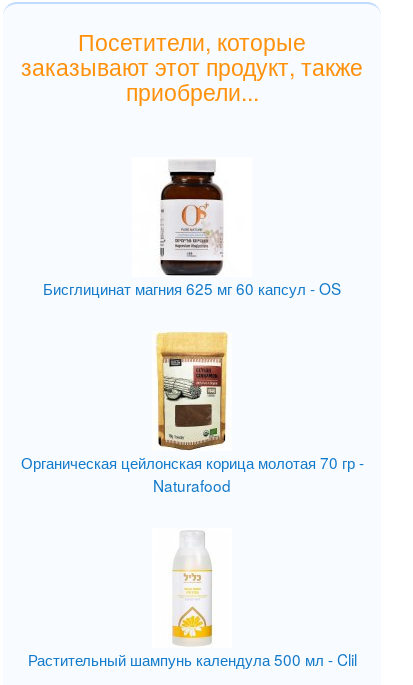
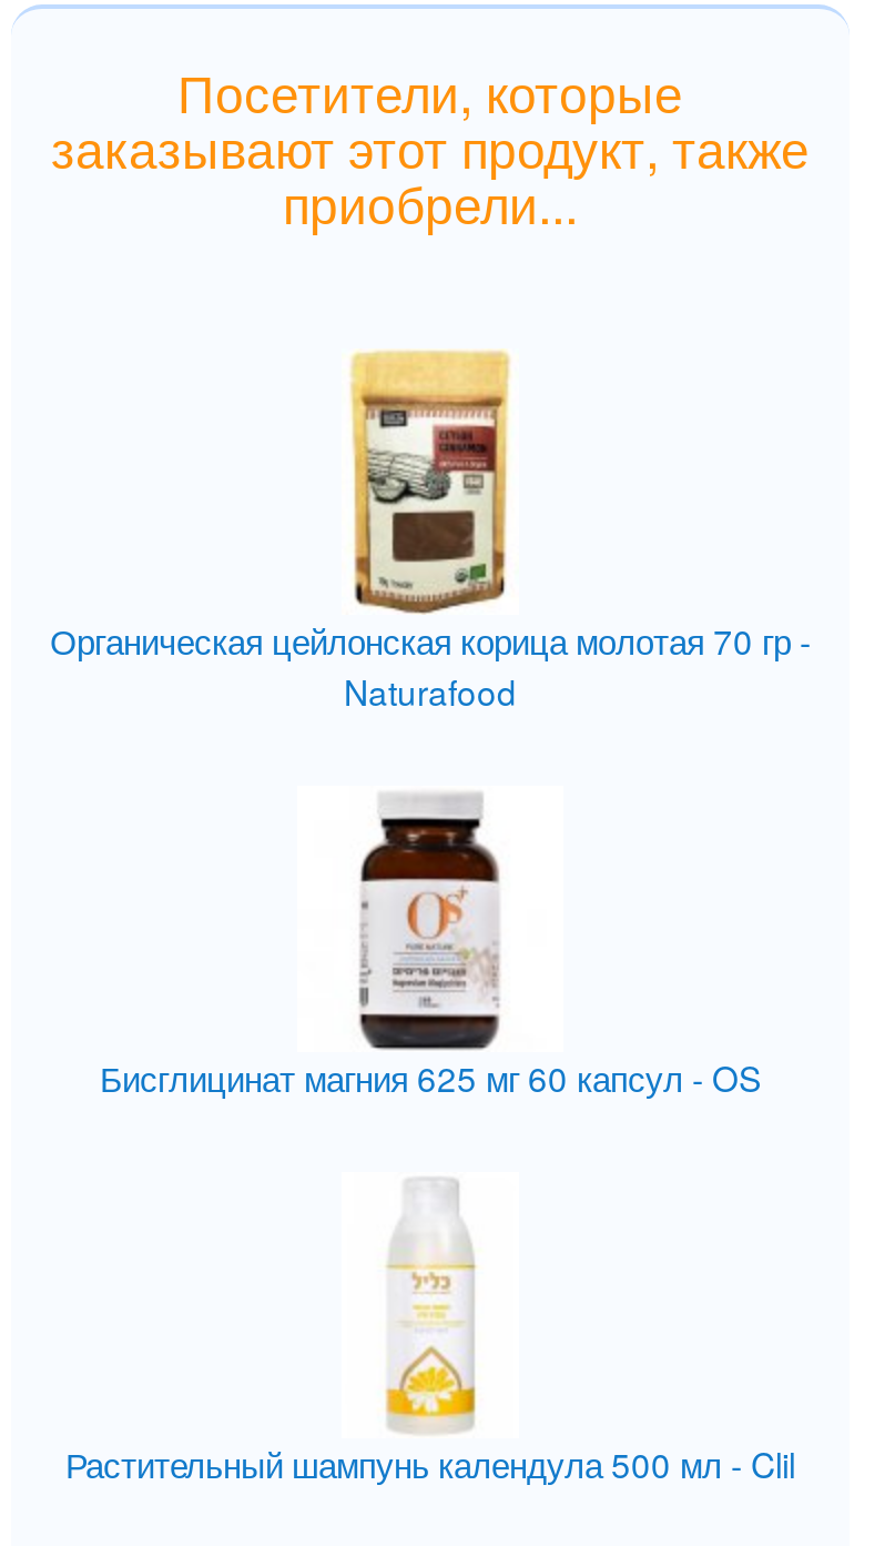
moved down: [image] | Бисглицинат магния 625 мг 60 капсул - OS

moved up: [image] | Органическая цейлонская корица молотая 70 гр - | Naturafood
